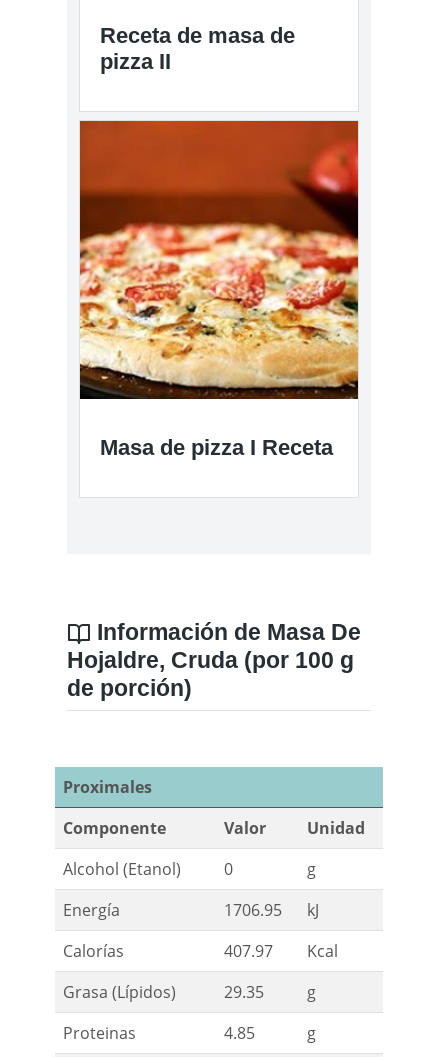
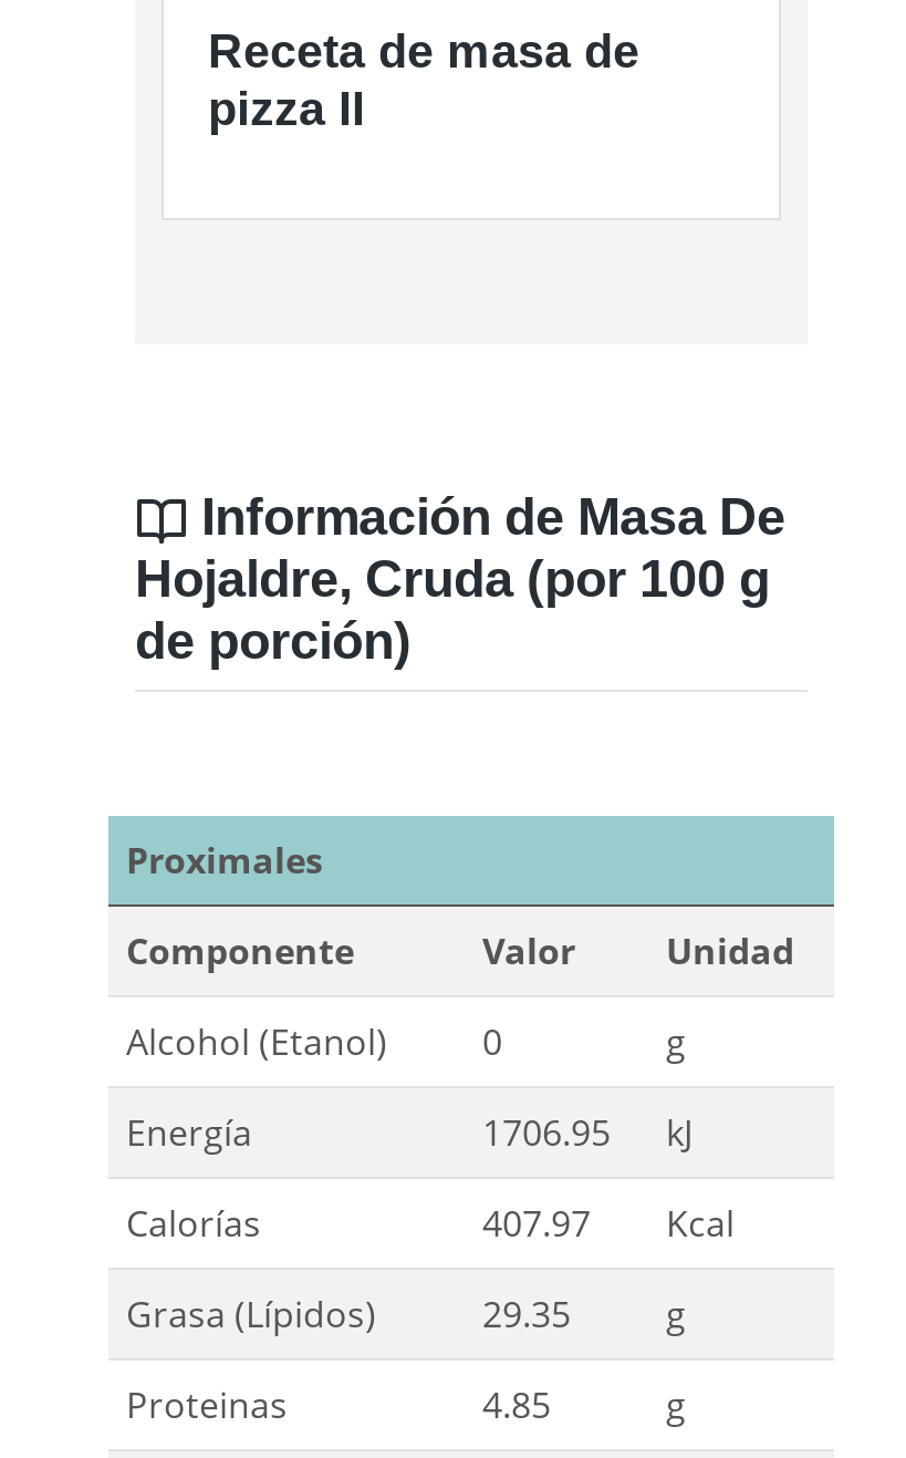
- [image]
- Masa de pizza I Receta
